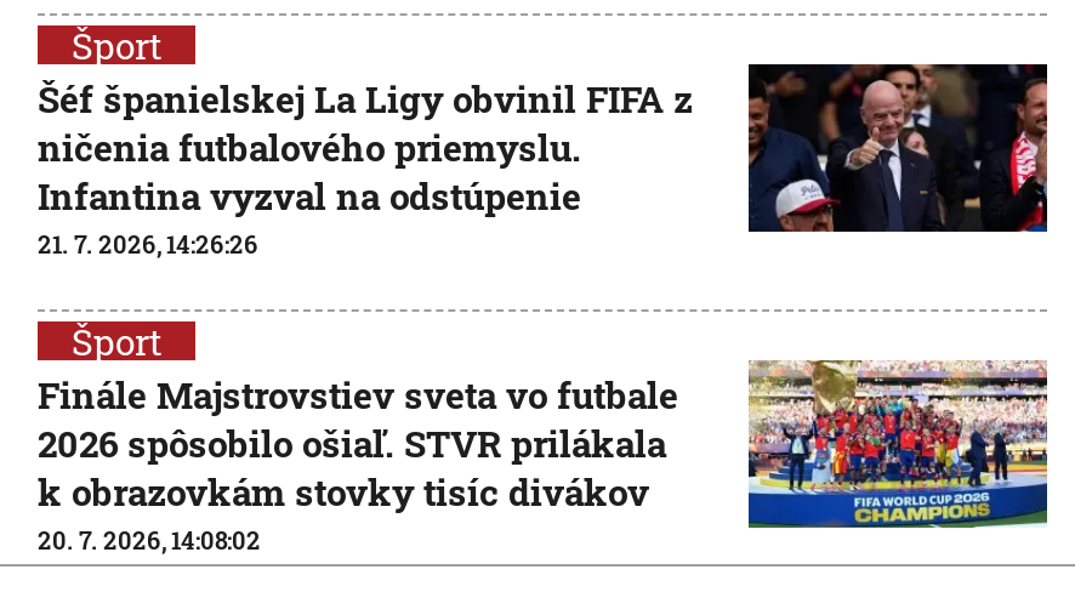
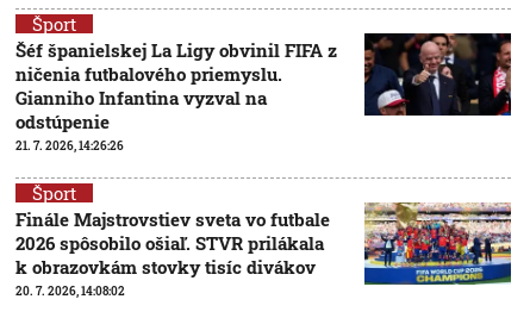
- Infantina vyzval na odstúpenie
+ Gianniho Infantina vyzval na
+ odstúpenie
